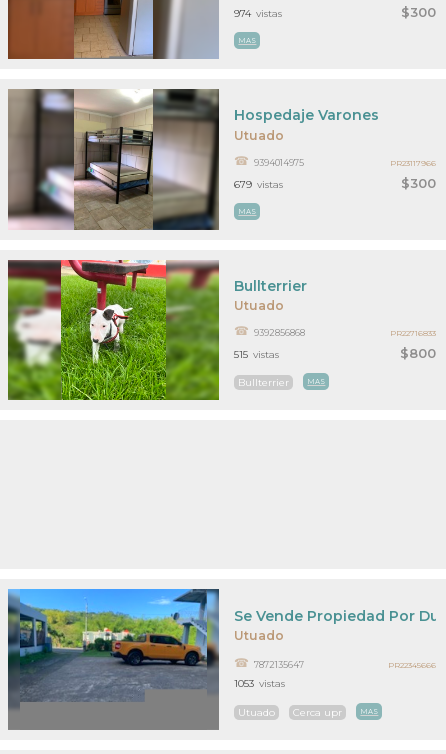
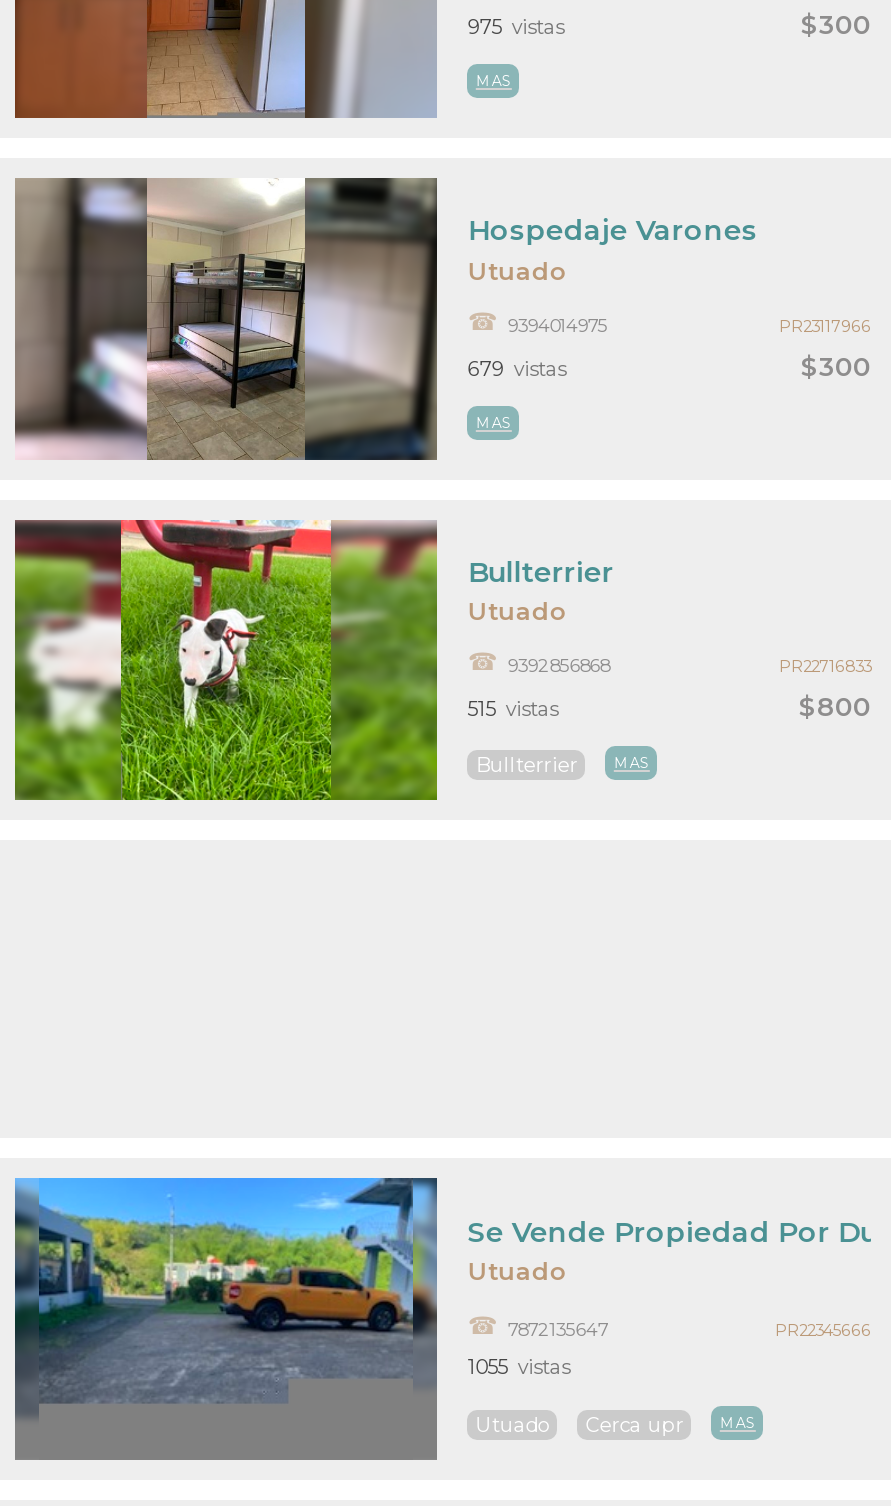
- 974 vistas
+ 975 vistas

- 1053 vistas
+ 1055 vistas
